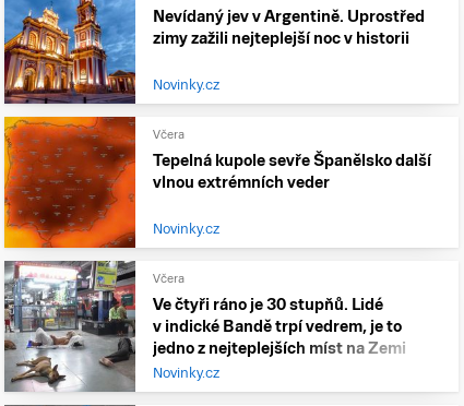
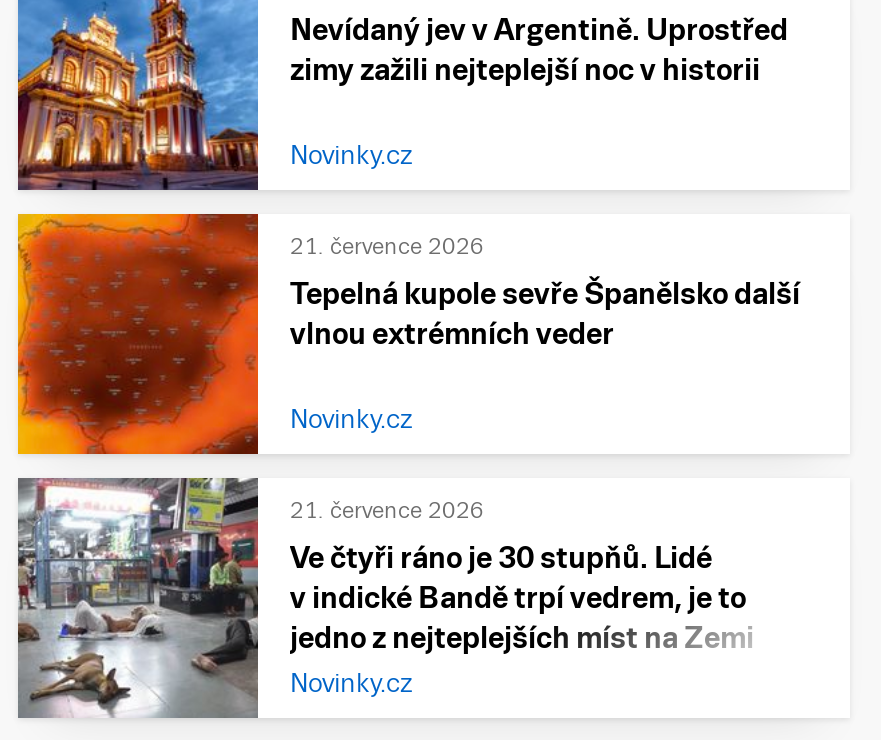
- Včera
+ 21. července 2026

- Včera
+ 21. července 2026
